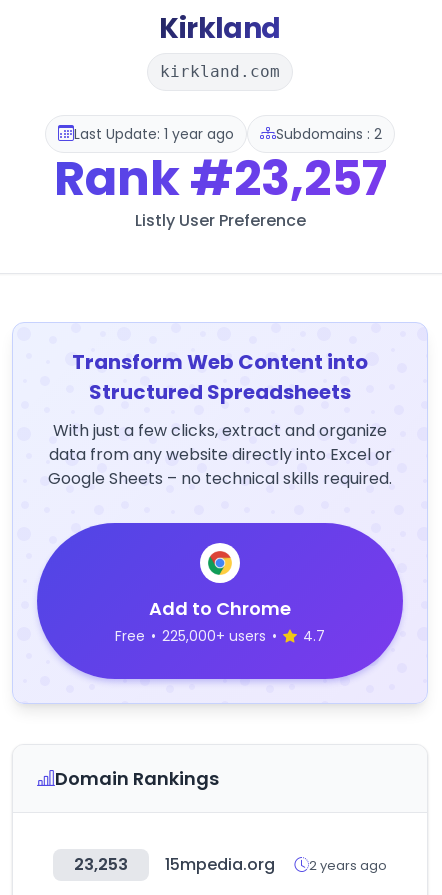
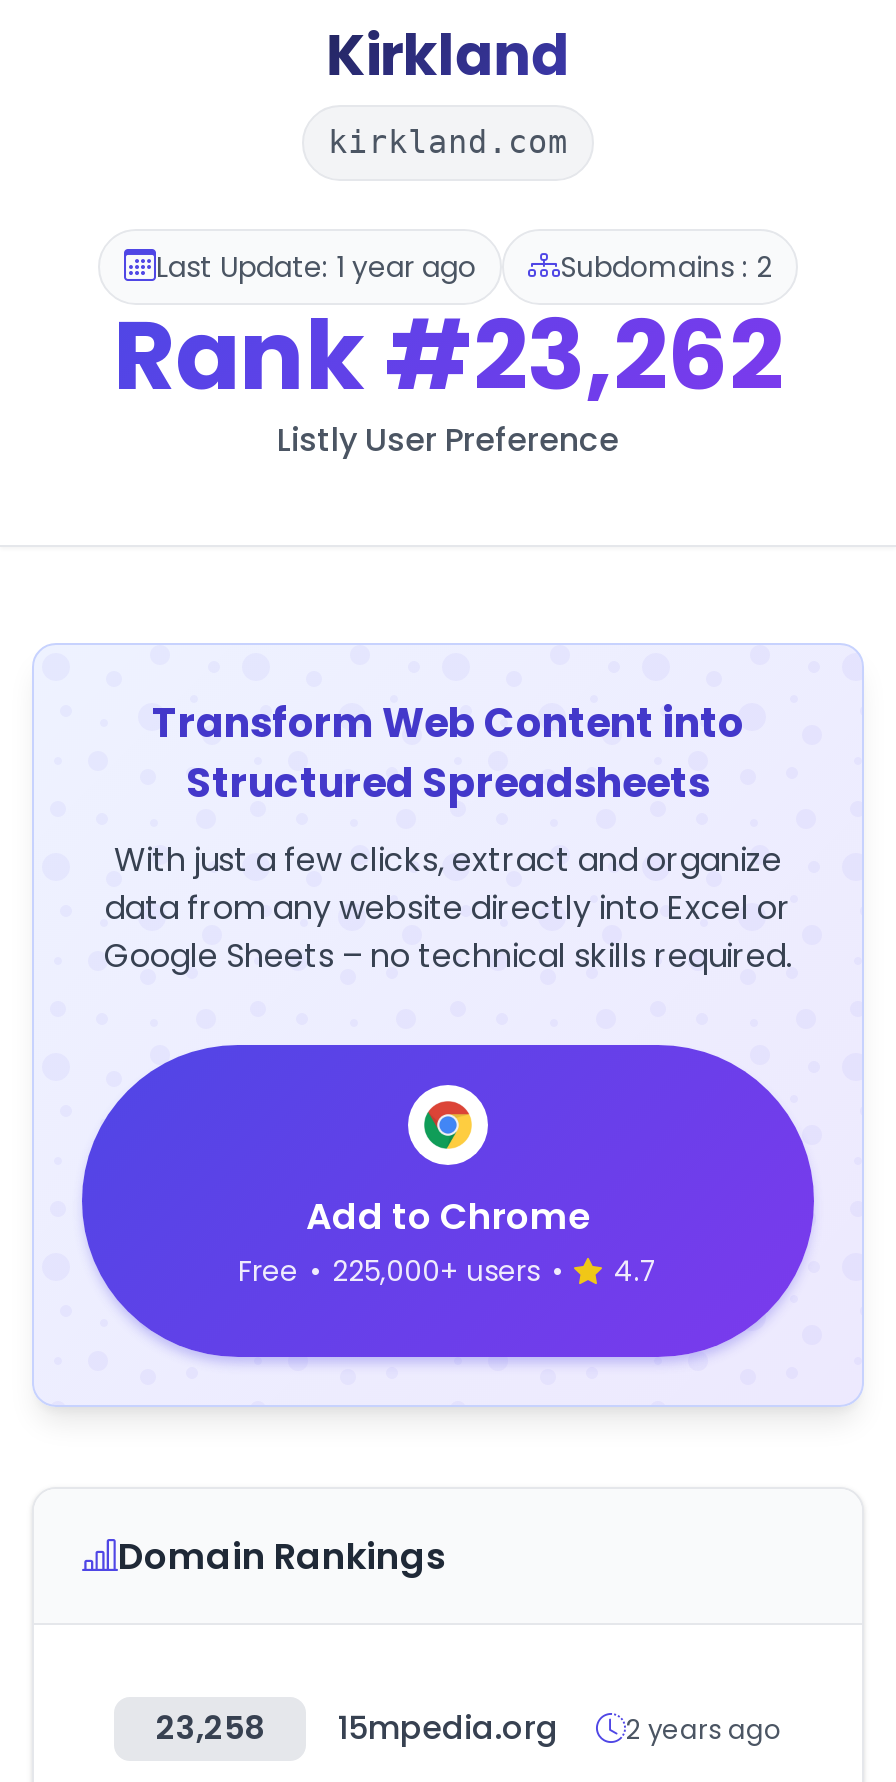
- Rank #23,257
+ Rank #23,262

- 23,253 15mpedia.org 2 years ago
+ 23,258 15mpedia.org 2 years ago
